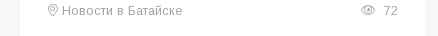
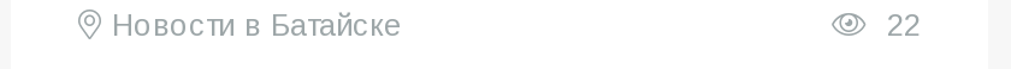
- 72
+ 22
